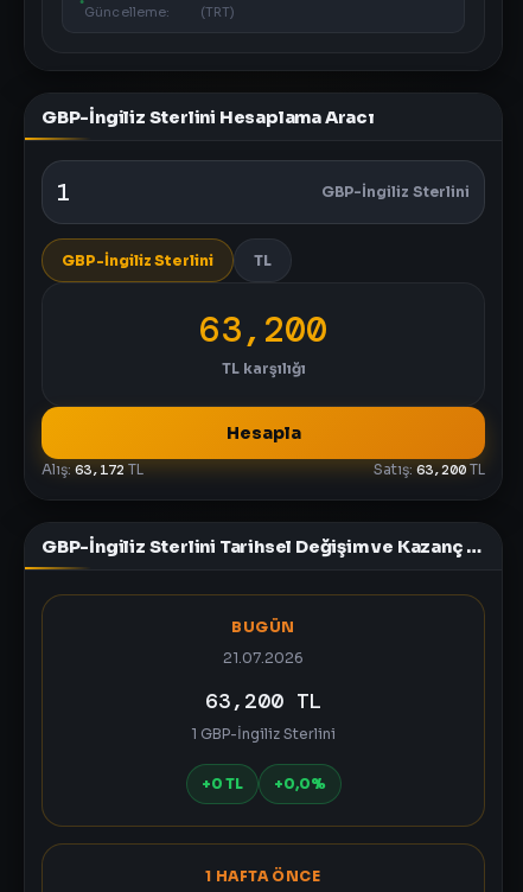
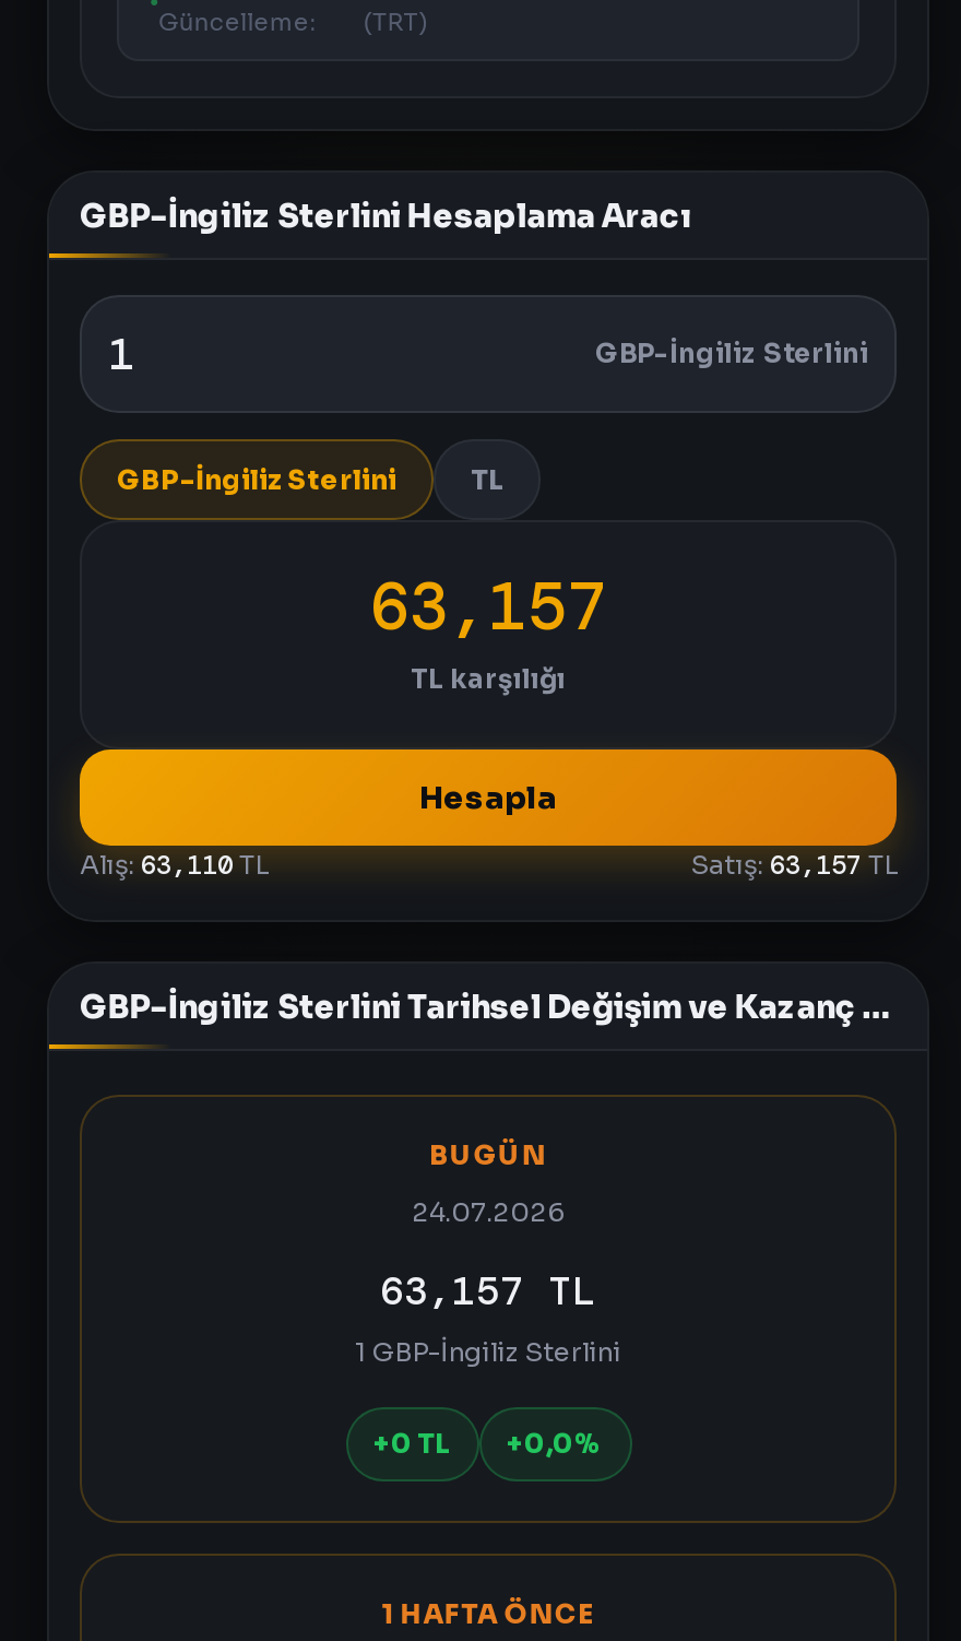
- 63,200
+ 63,157

- Alış: 63,172 TL
+ Alış: 63,110 TL

- Satış: 63,200 TL
+ Satış: 63,157 TL

- 21.07.2026
+ 24.07.2026

- 63,200 TL
+ 63,157 TL
